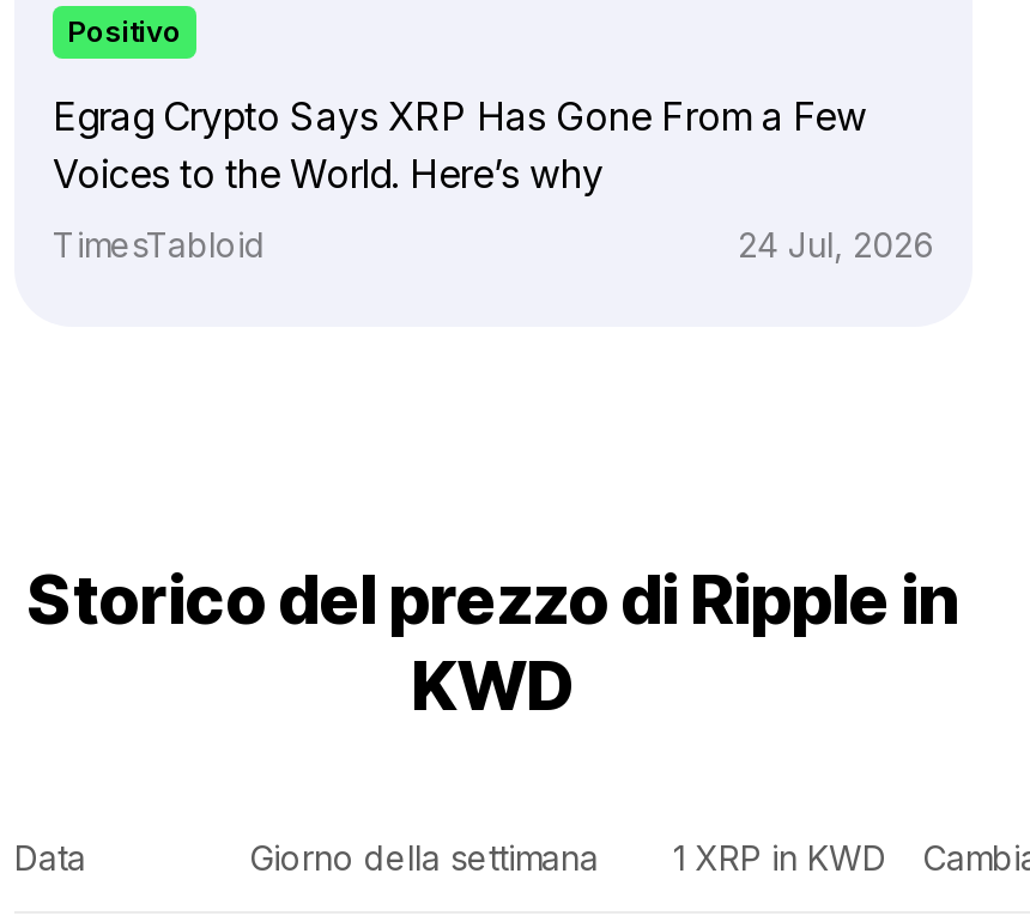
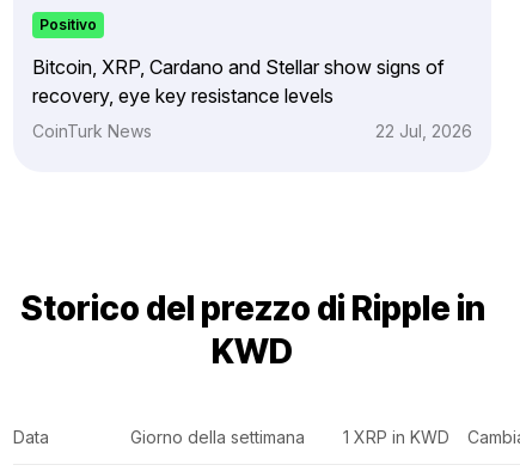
- Egrag Crypto Says XRP Has Gone From a Few
- Voices to the World. Here’s why
+ Bitcoin, XRP, Cardano and Stellar show signs of
+ recovery, eye key resistance levels

- TimesTabloid
- 24 Jul, 2026
+ CoinTurk News
+ 22 Jul, 2026
